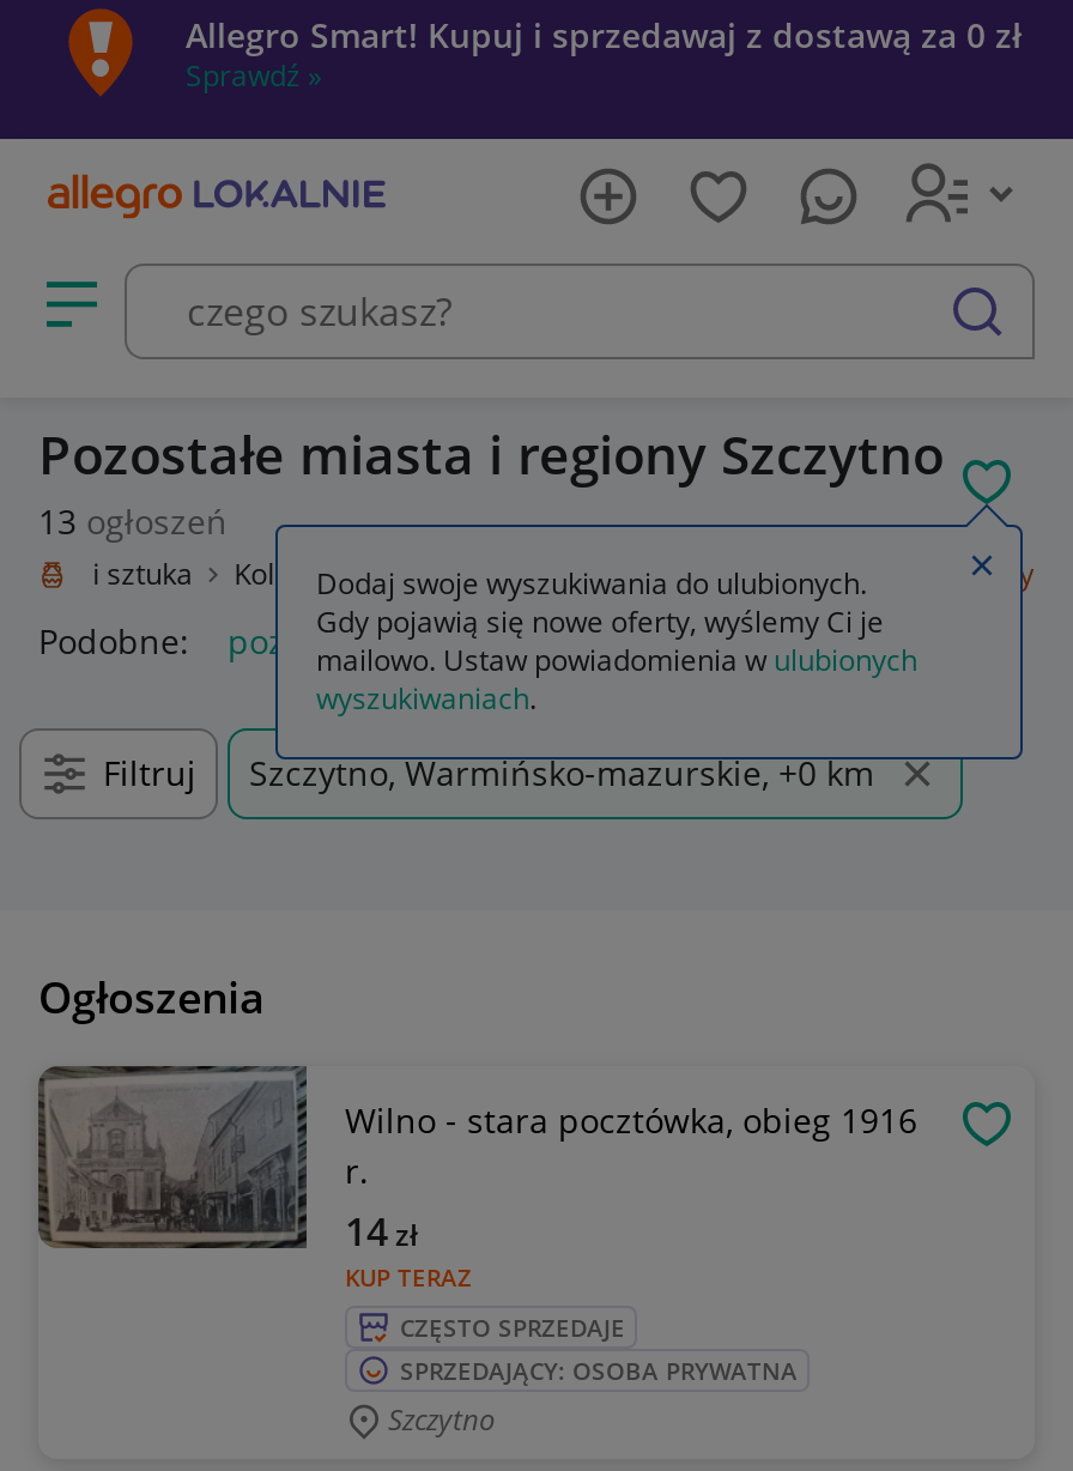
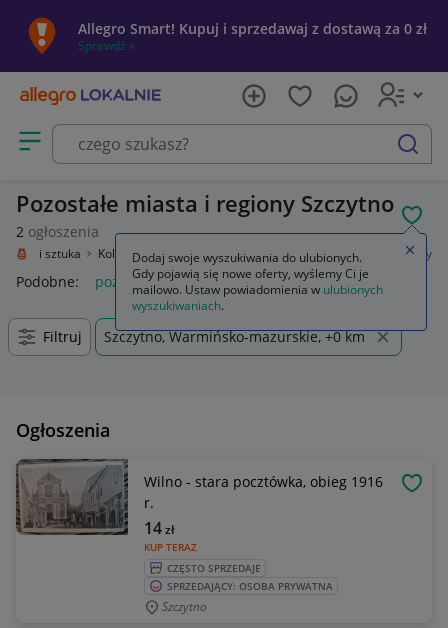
- 13 ogłoszeń
+ 2 ogłoszenia
